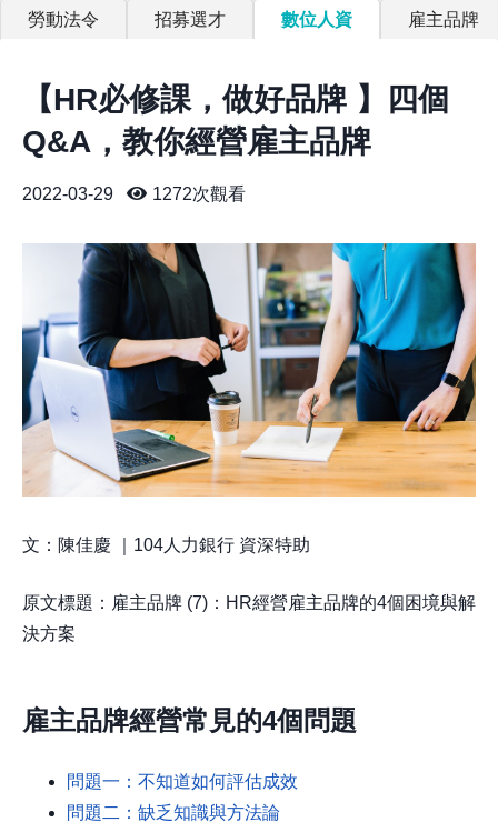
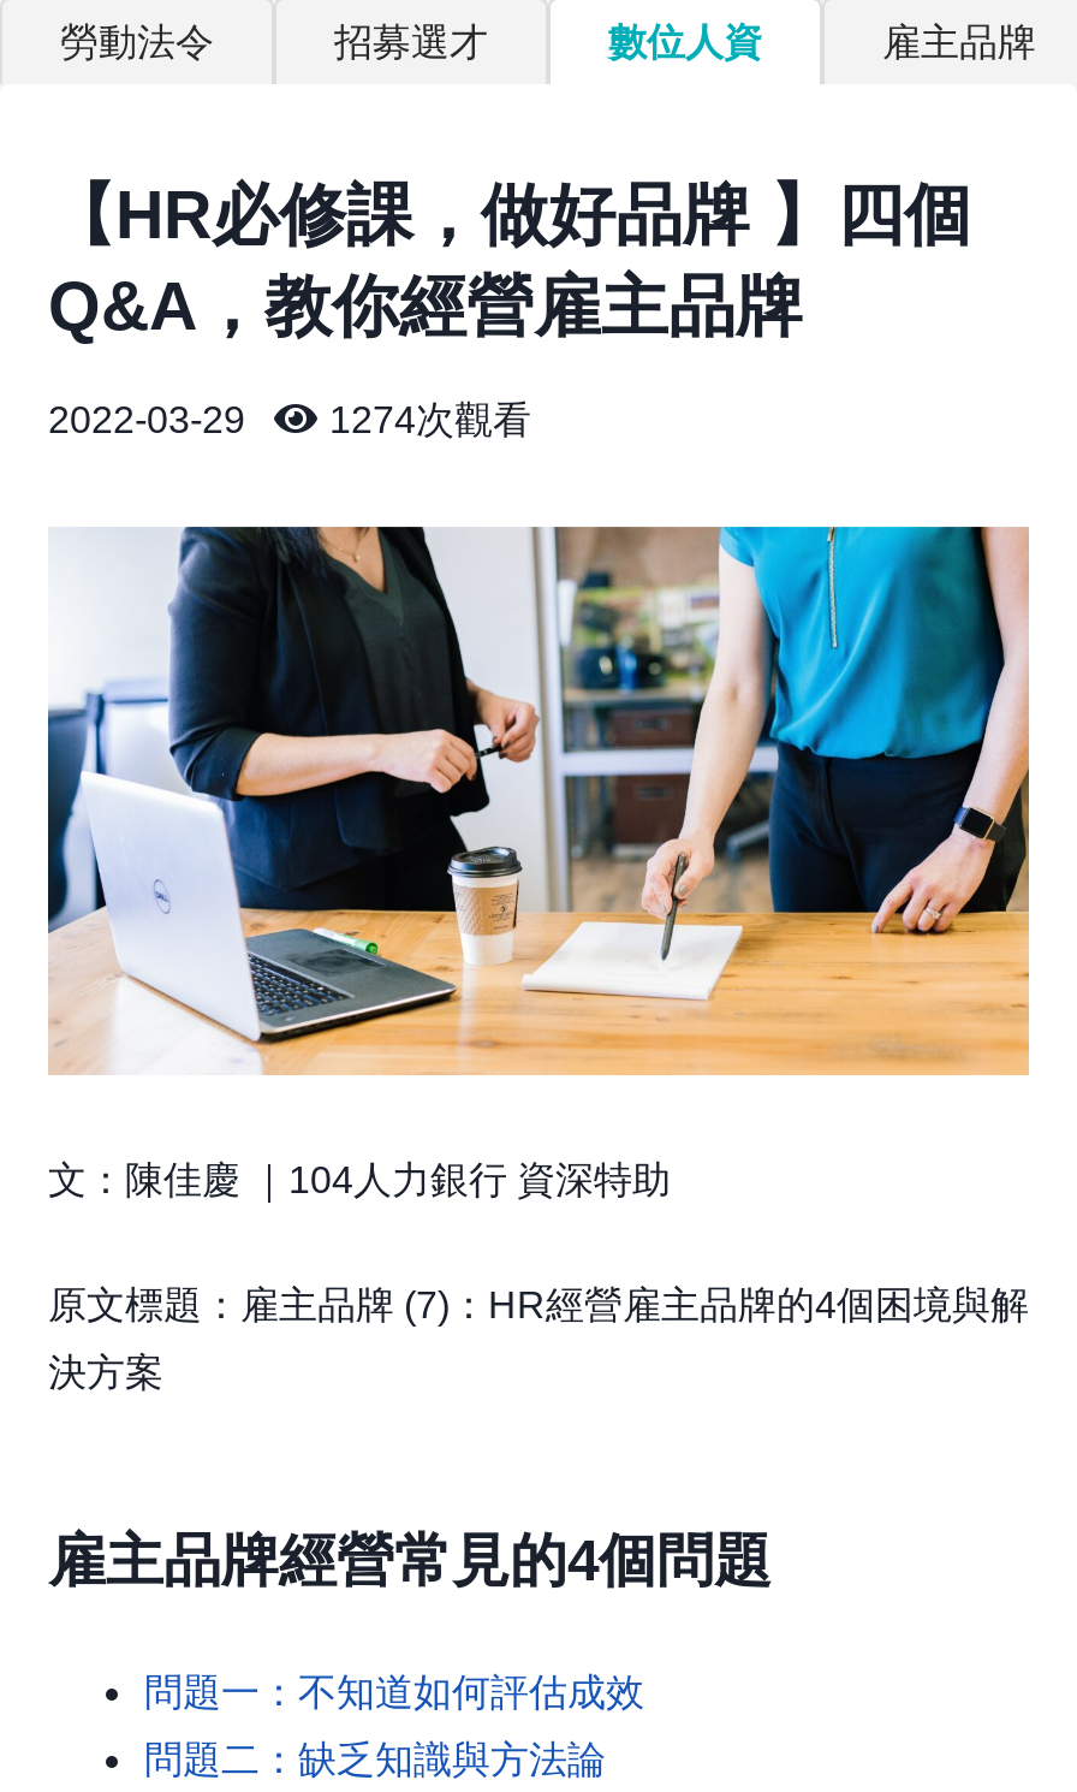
- 1272次觀看
+ 1274次觀看
